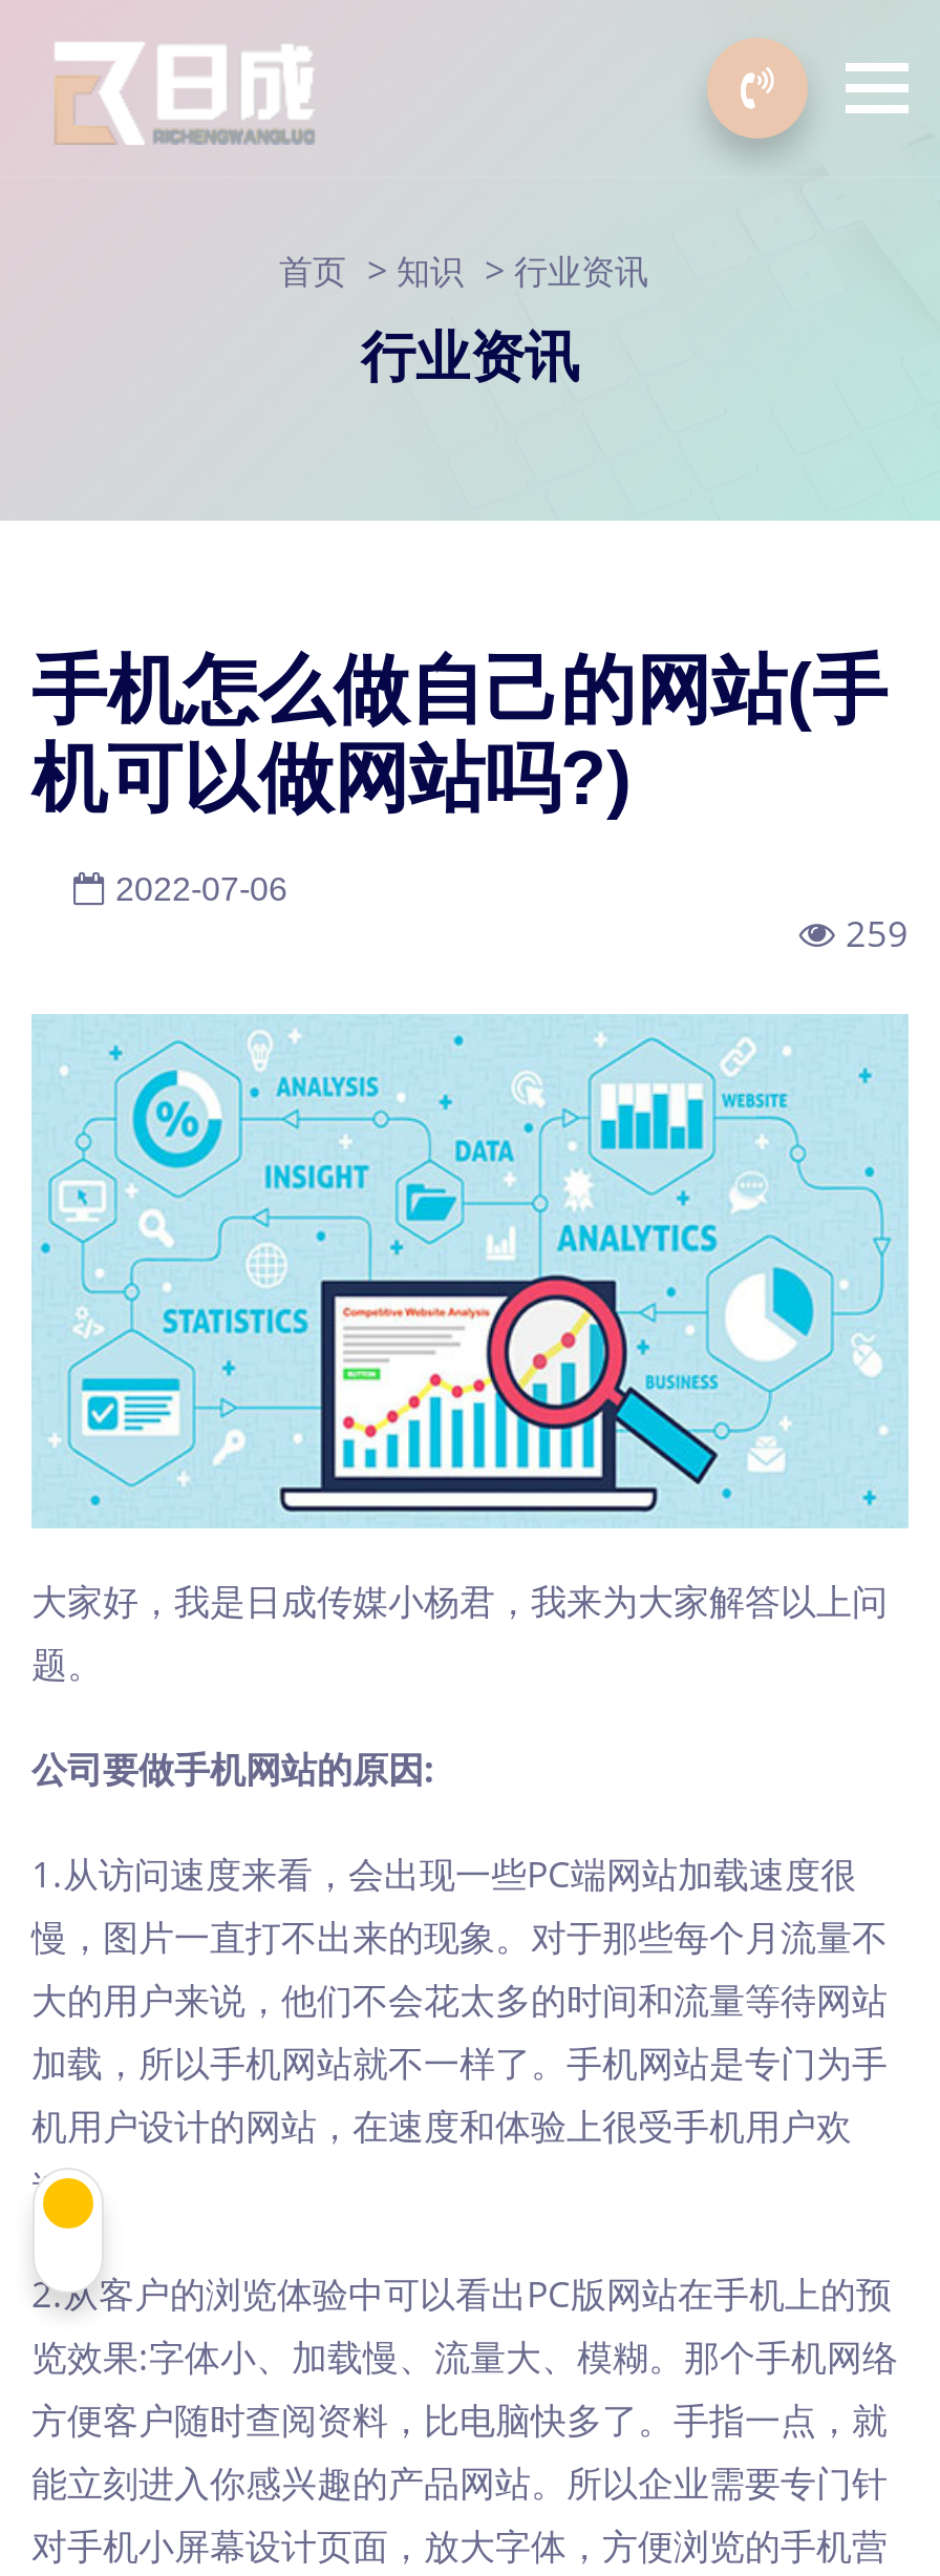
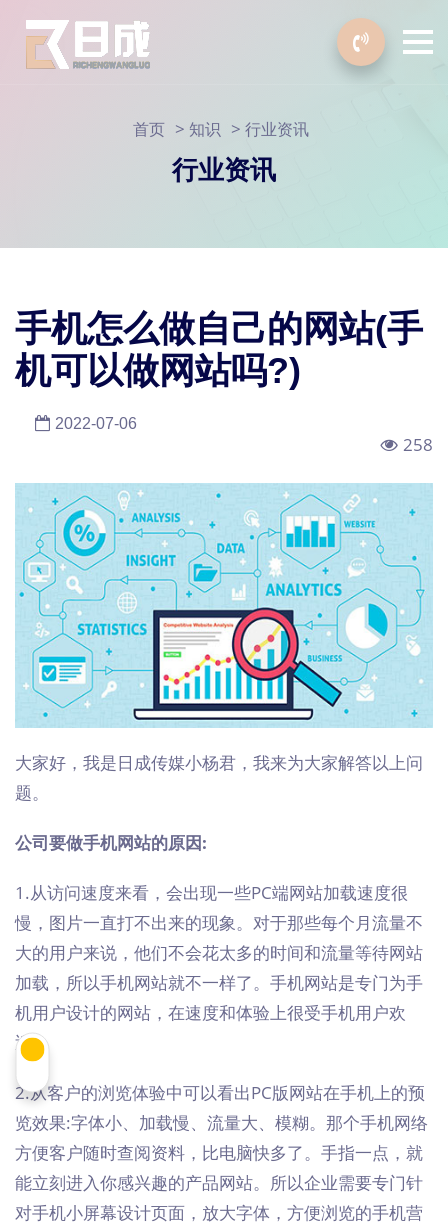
- 259
+ 258
